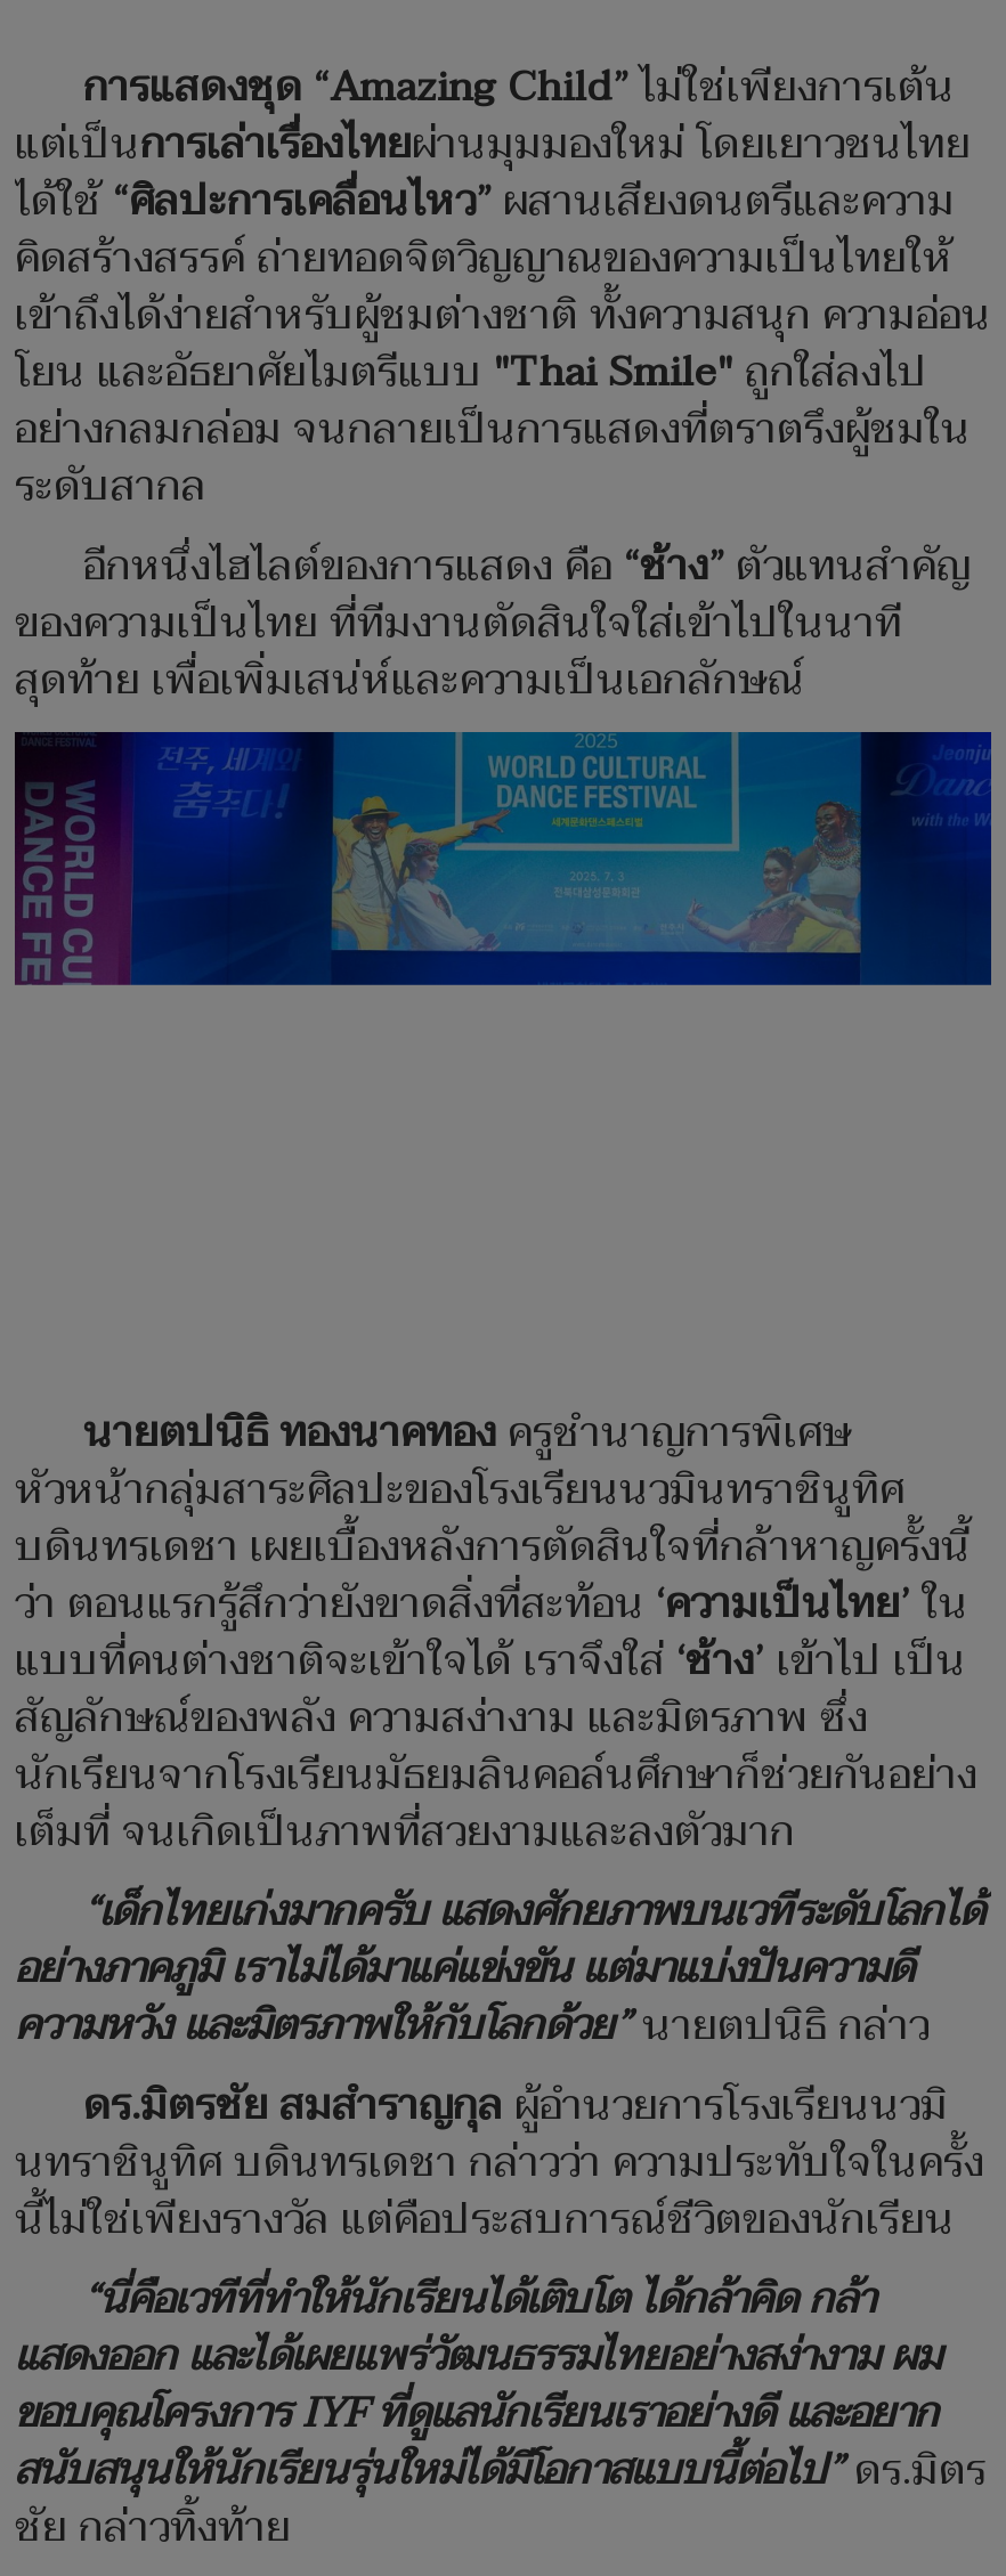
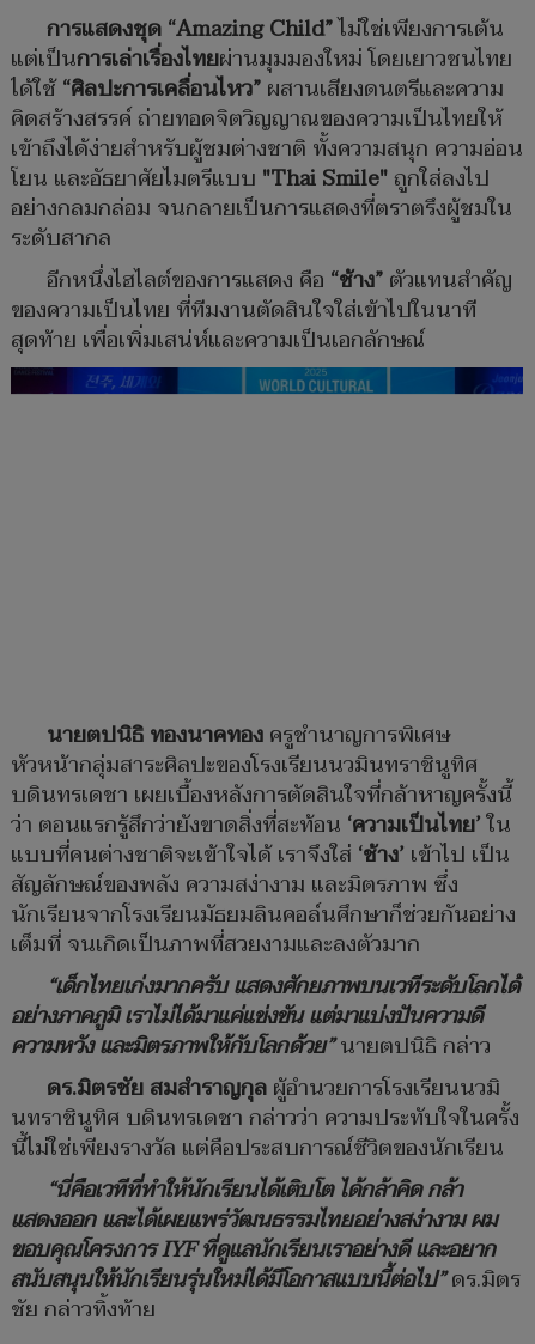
- [image]
